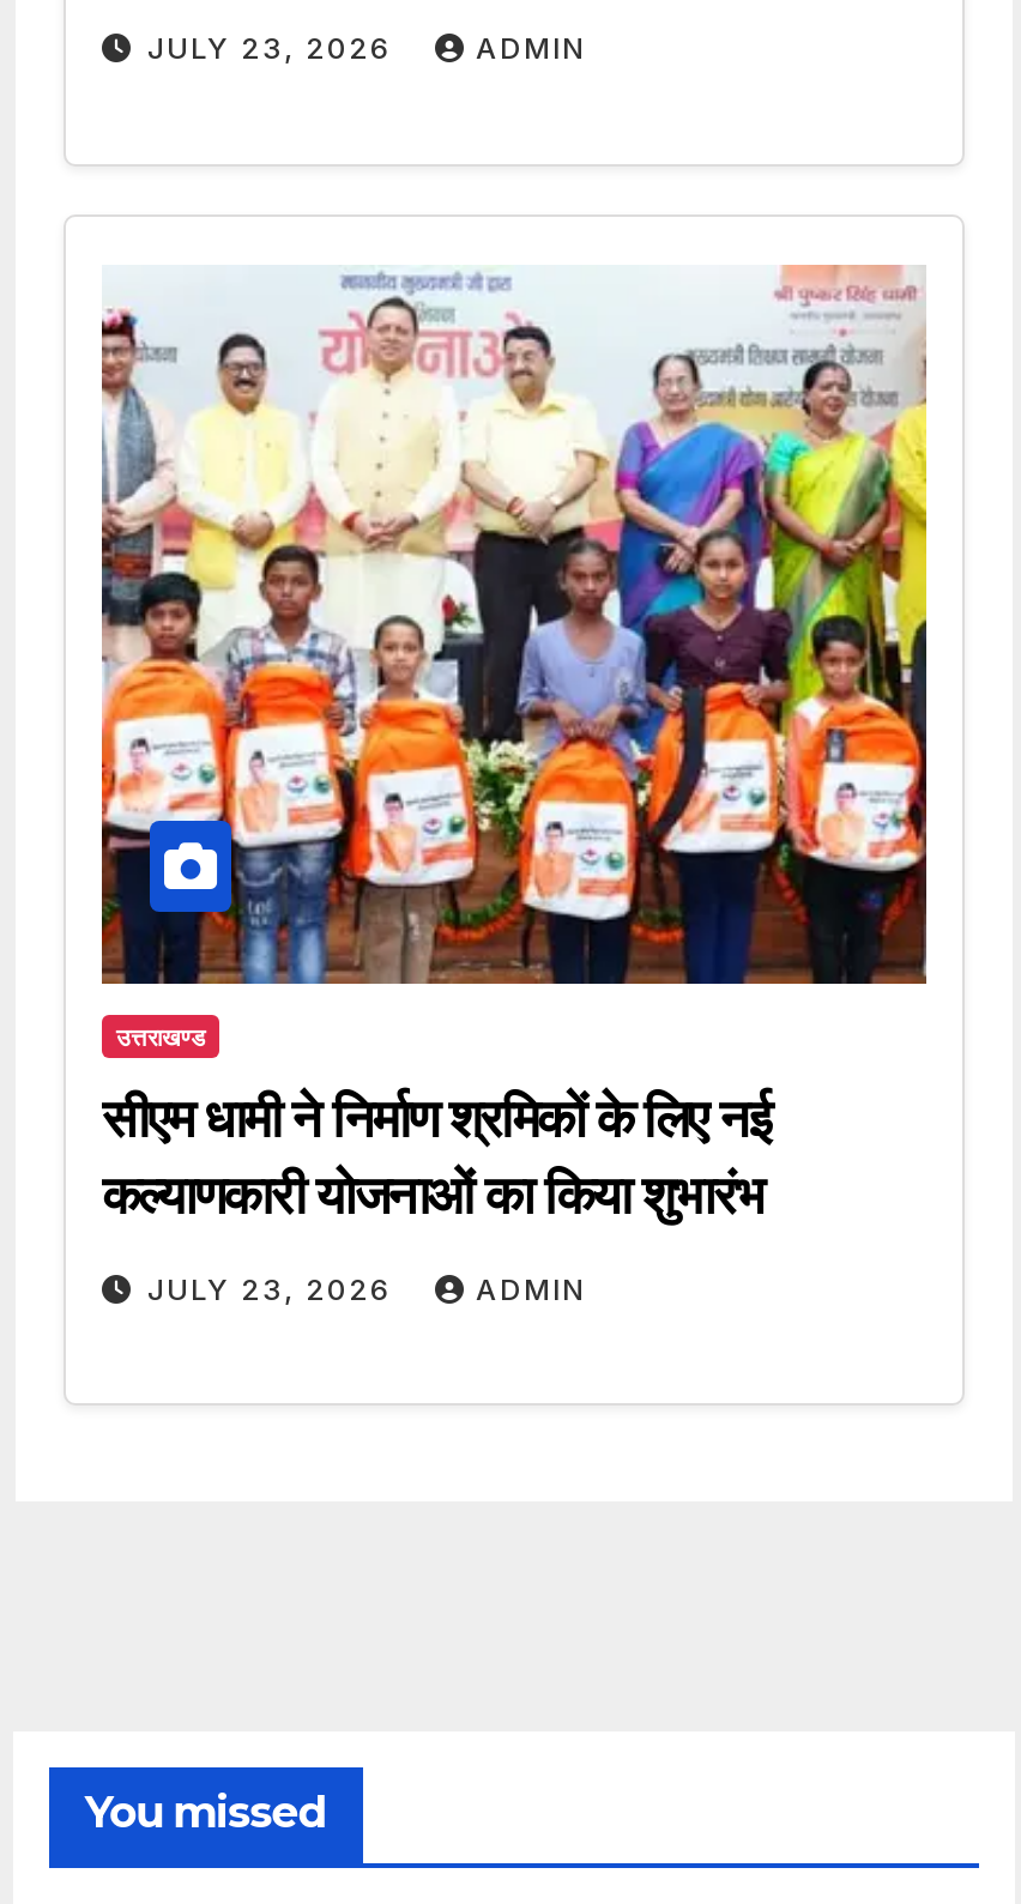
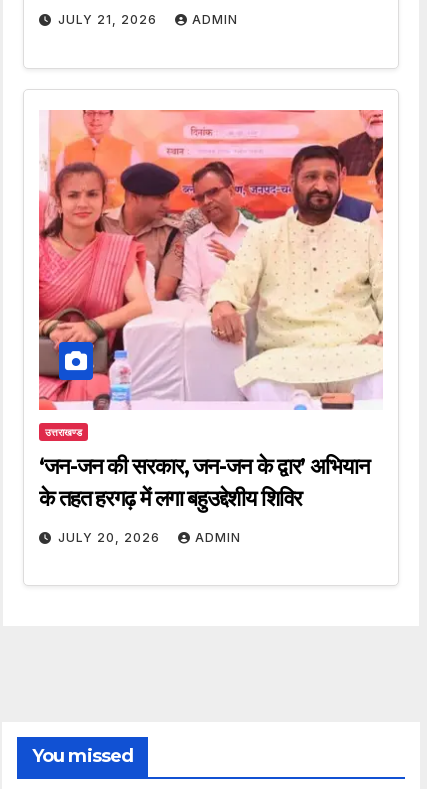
- JULY 23, 2026
+ JULY 21, 2026

- [image]
+ [image]

- सीएम धामी ने निर्माण श्रमिकों के लिए नई
- कल्याणकारी योजनाओं का किया शुभारंभ
+ ‘जन-जन की सरकार, जन-जन के द्वार’ अभियान
+ के तहत हरगढ़ में लगा बहुउद्देशीय शिविर

- JULY 23, 2026
+ JULY 20, 2026
